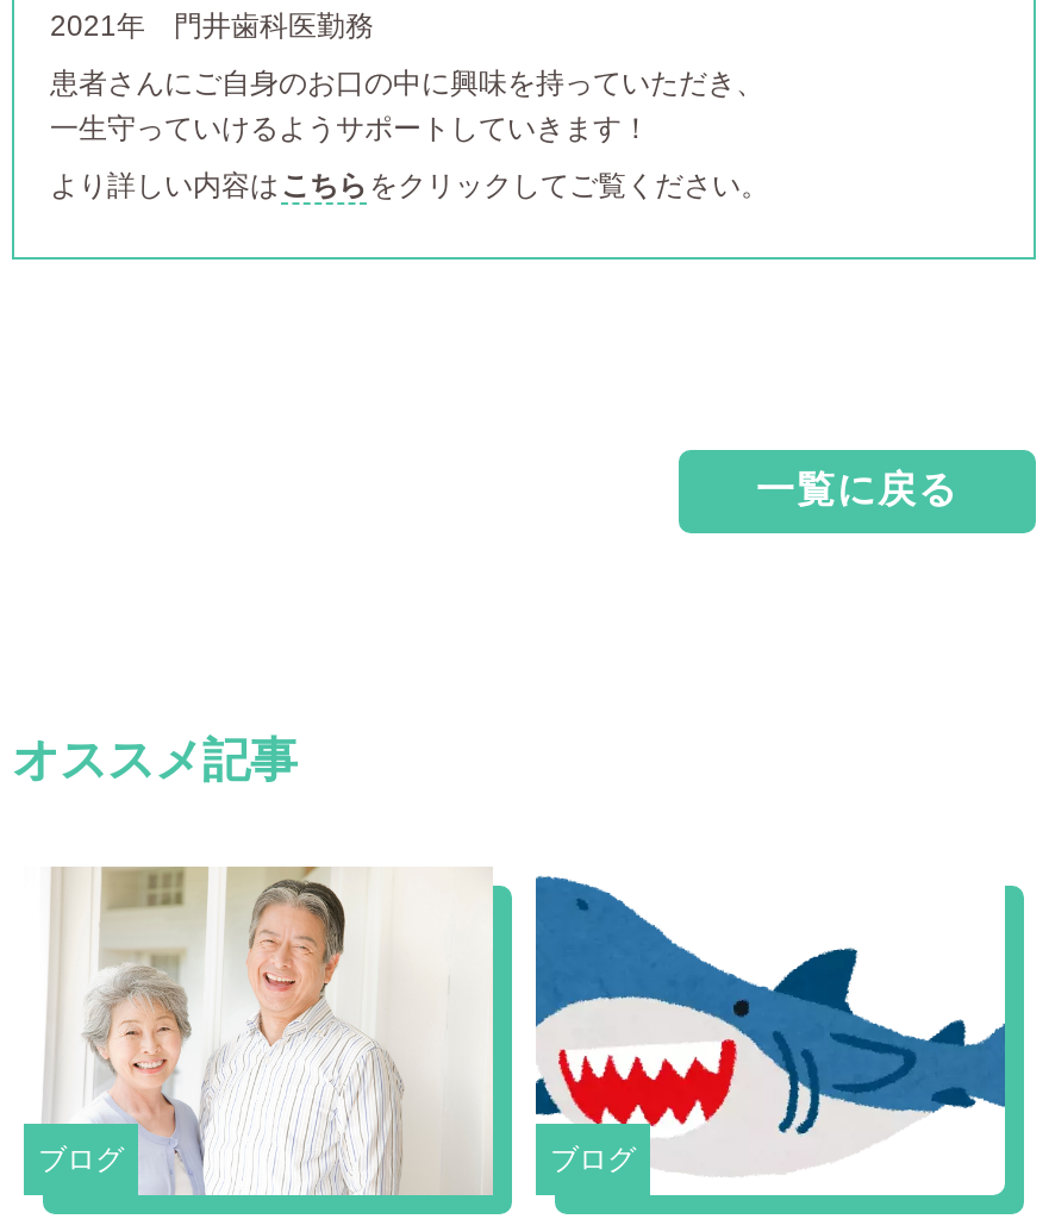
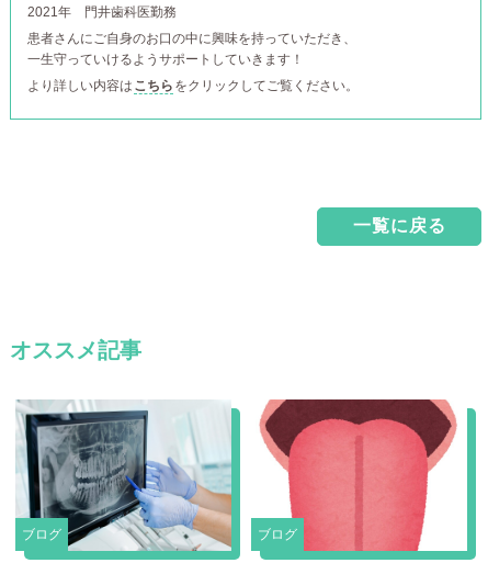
- [image]
+ [image]

- [image]
+ [image]
